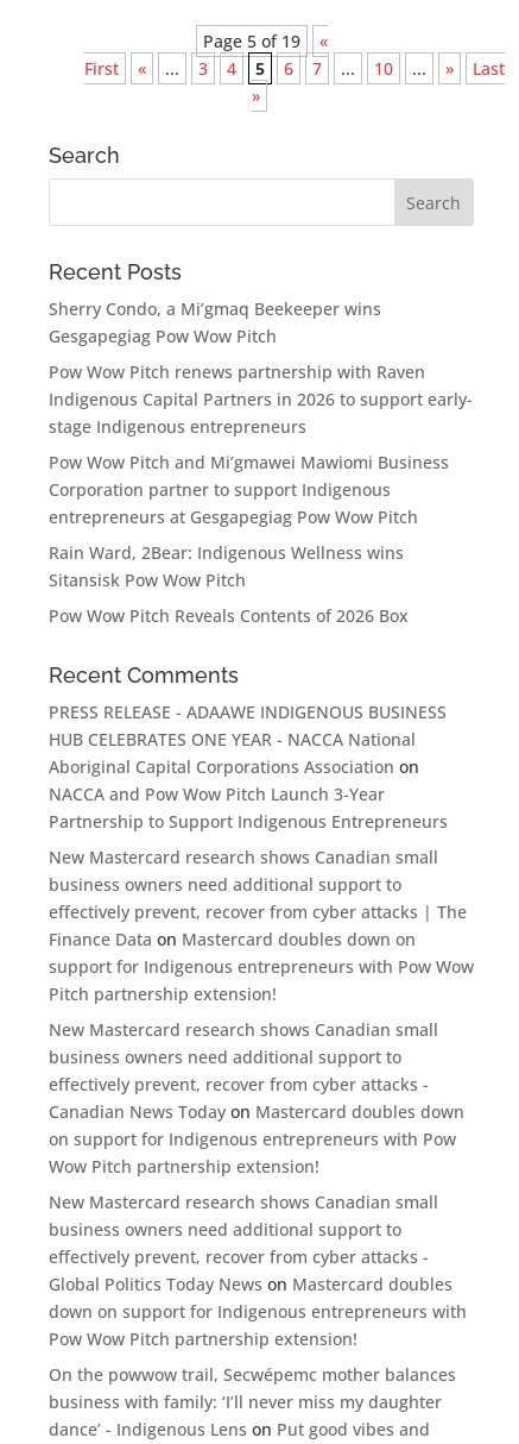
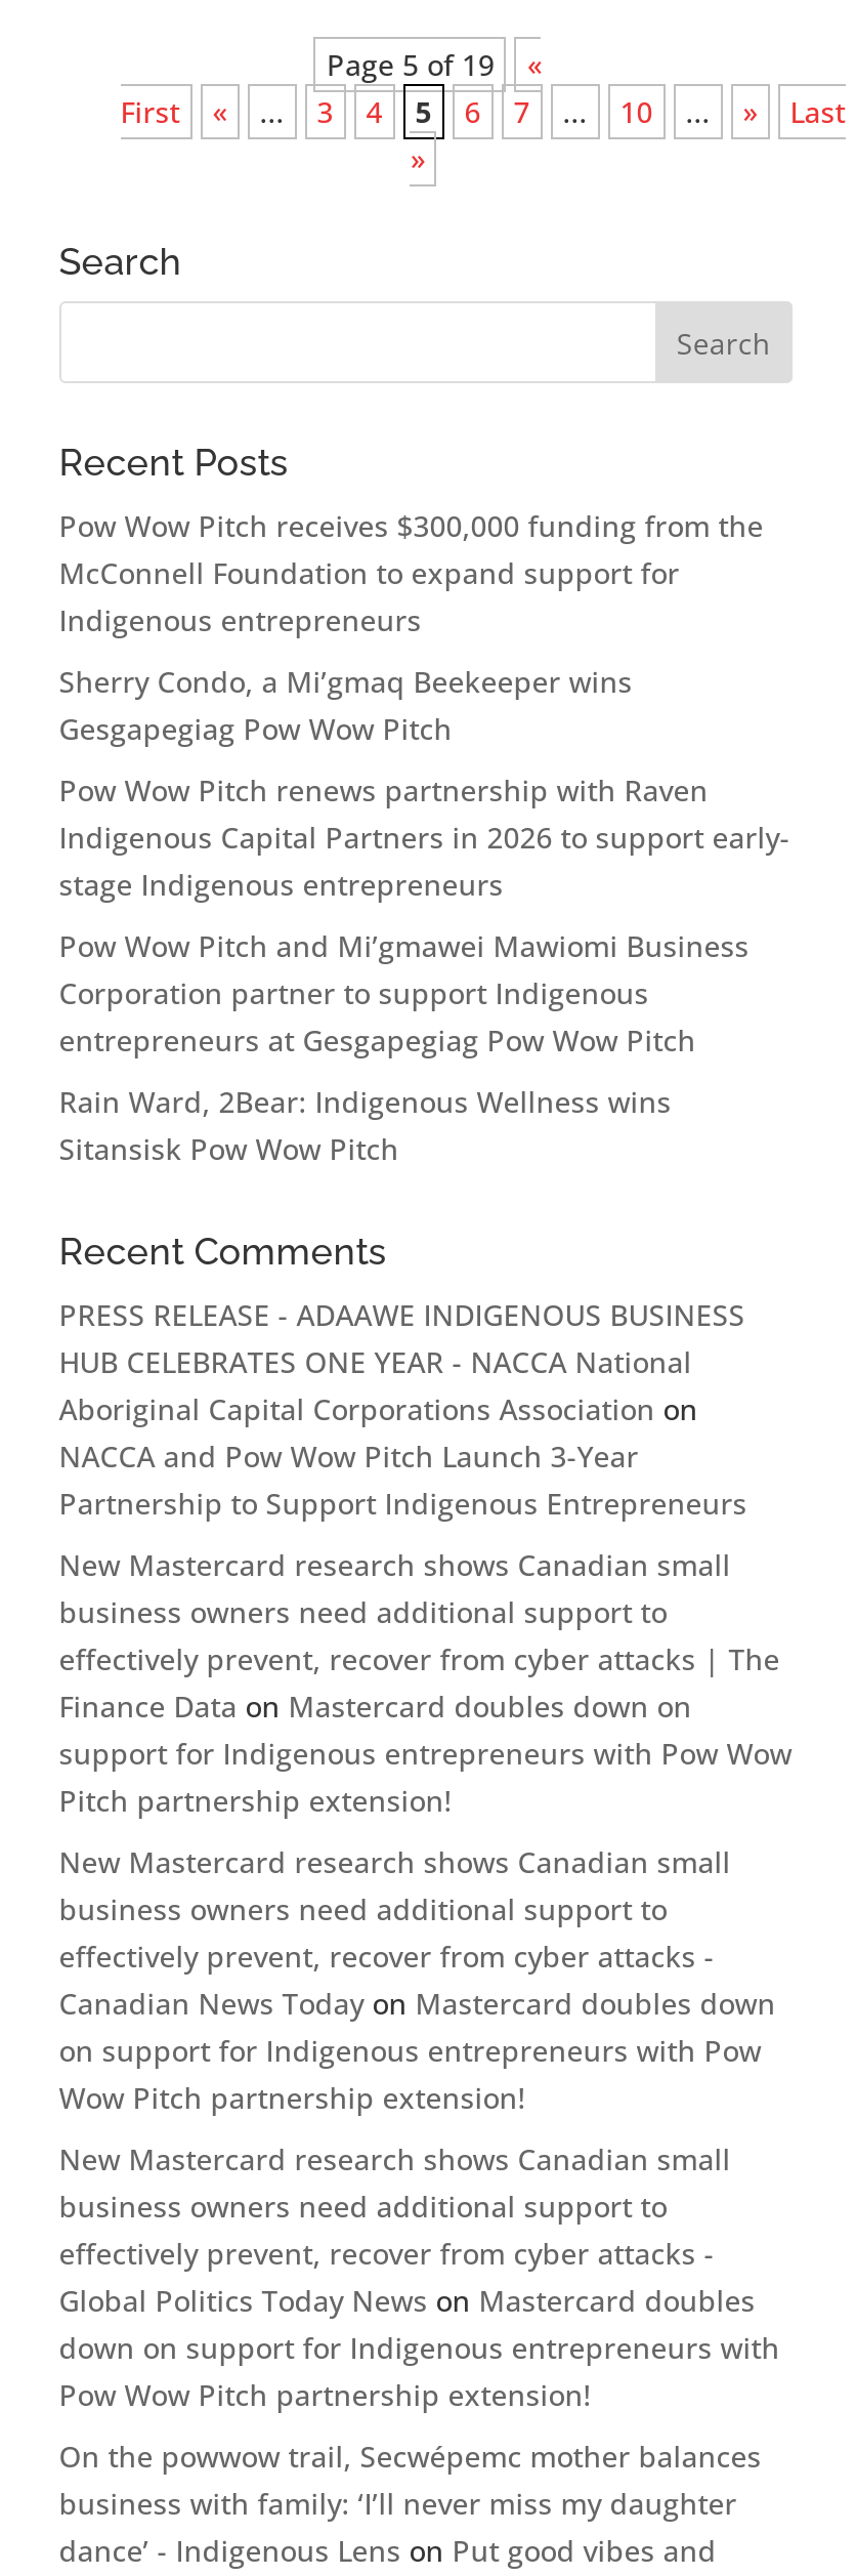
+ Pow Wow Pitch receives $300,000 funding from the
+ McConnell Foundation to expand support for
+ Indigenous entrepreneurs

moved down: Sherry Condo, a Mi’gmaq Beekeeper wins | Gesgapegiag Pow Wow Pitch | Pow Wow Pitch renews partnership with Raven | ... | Rain Ward, 2Bear: Indigenous Wellness wins | Sitansisk Pow Wow Pitch

- Pow Wow Pitch Reveals Contents of 2026 Box
